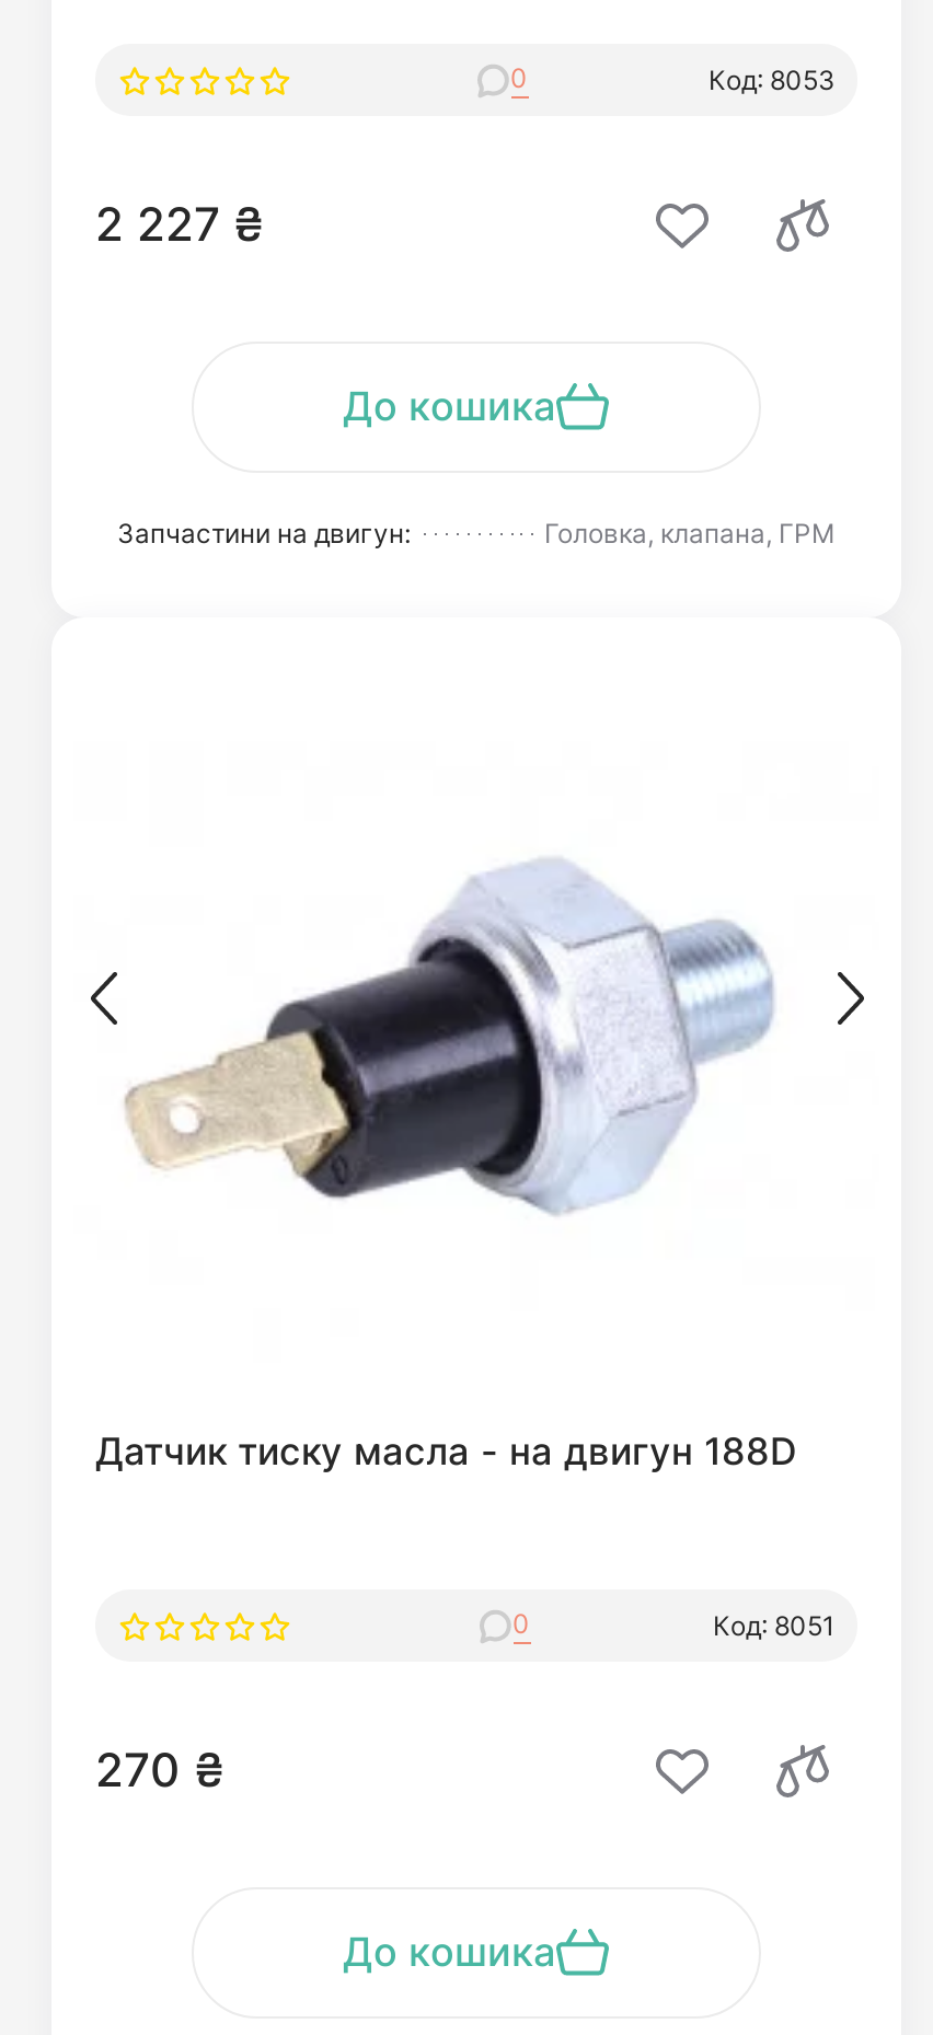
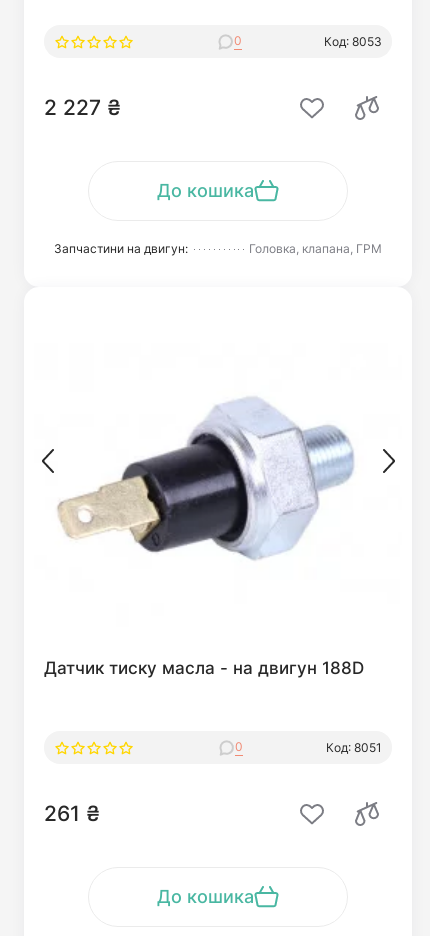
- 270 ₴
+ 261 ₴
